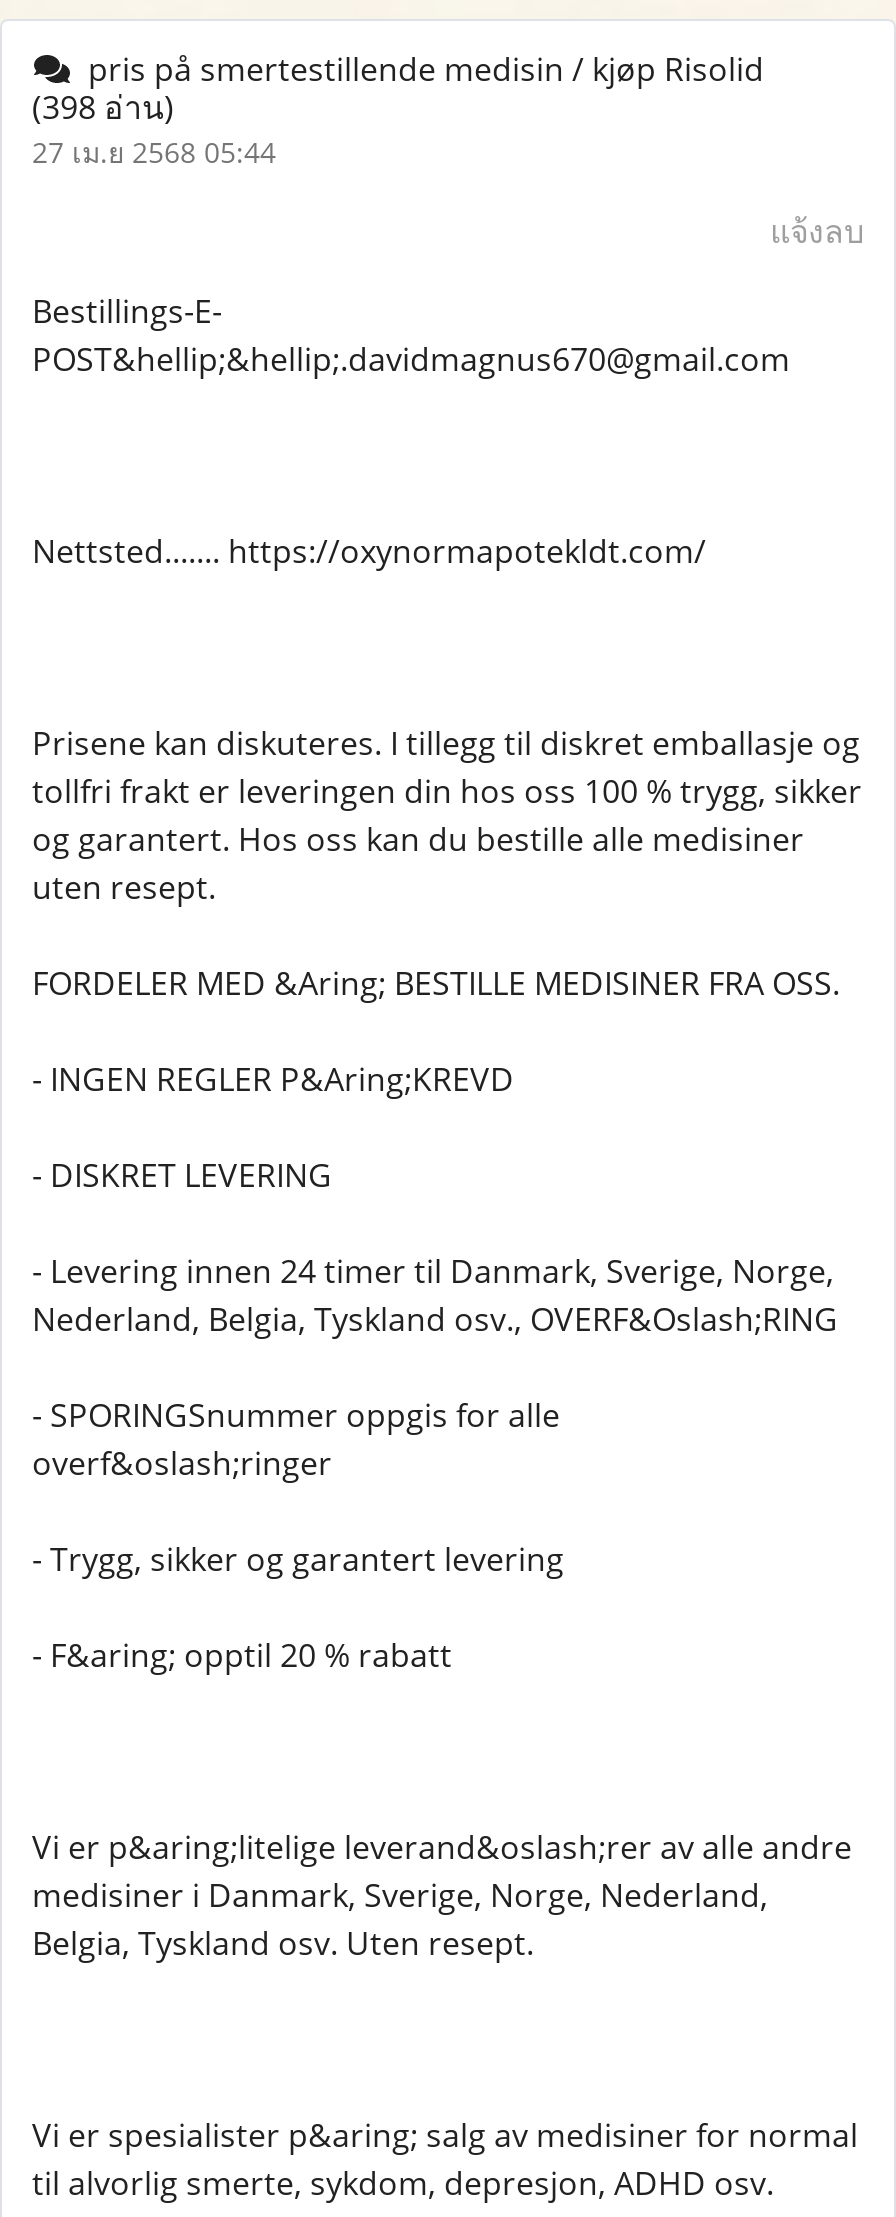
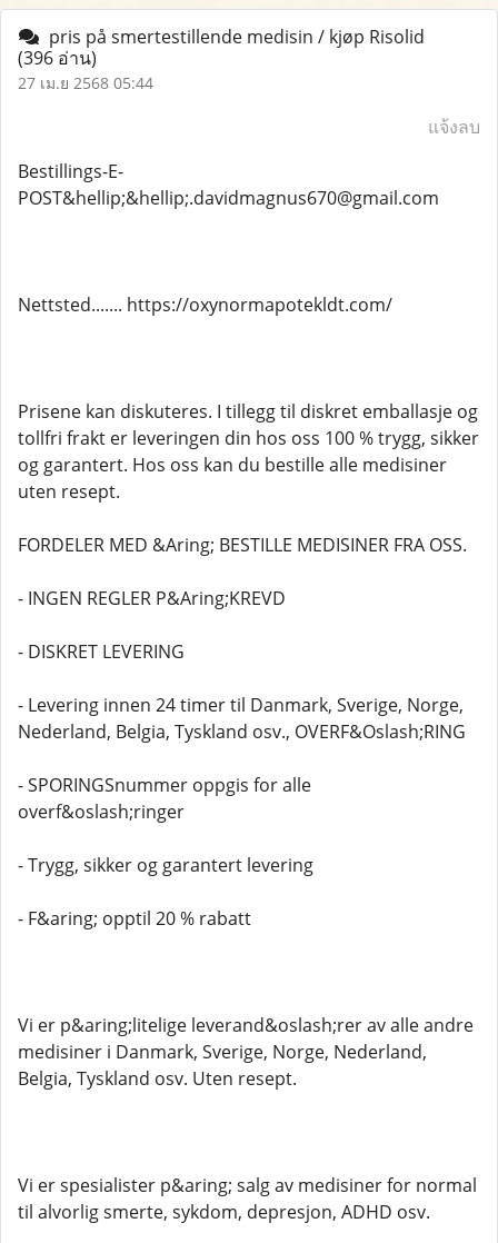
- (398 อ่าน)
+ (396 อ่าน)
